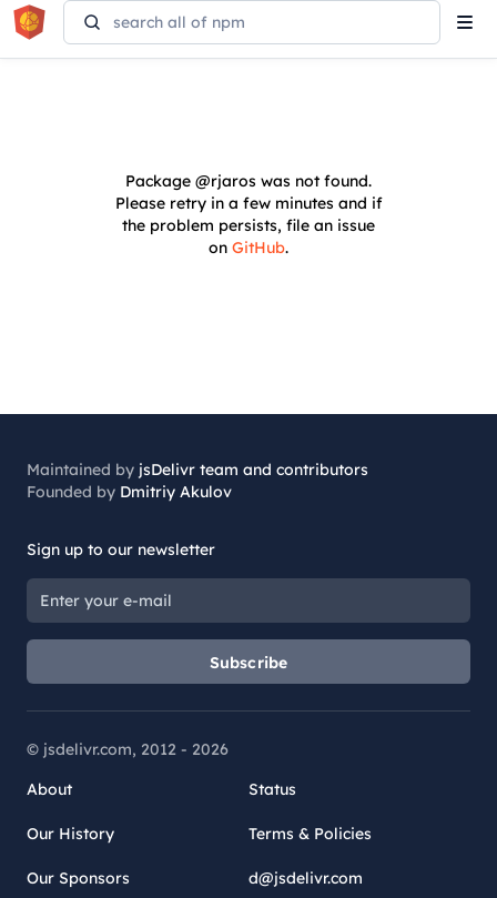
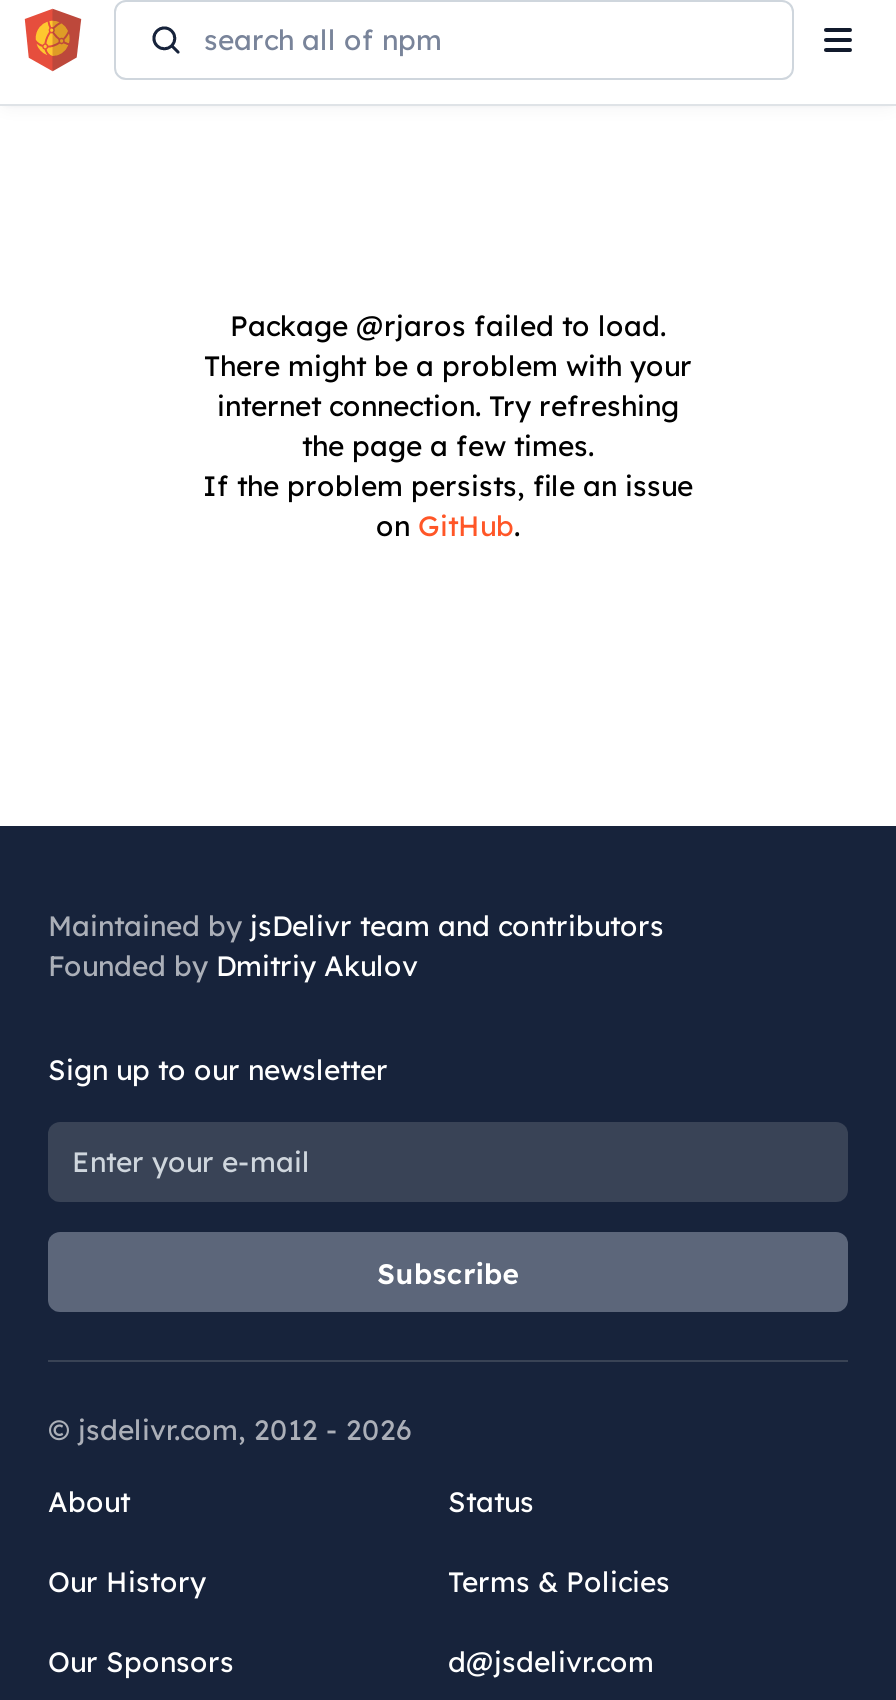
- Package @rjaros was not found.
- Please retry in a few minutes and if
- the problem persists, file an issue
+ Package @rjaros failed to load.
+ There might be a problem with your
+ internet connection. Try refreshing
+ the page a few times.
+ If the problem persists, file an issue
